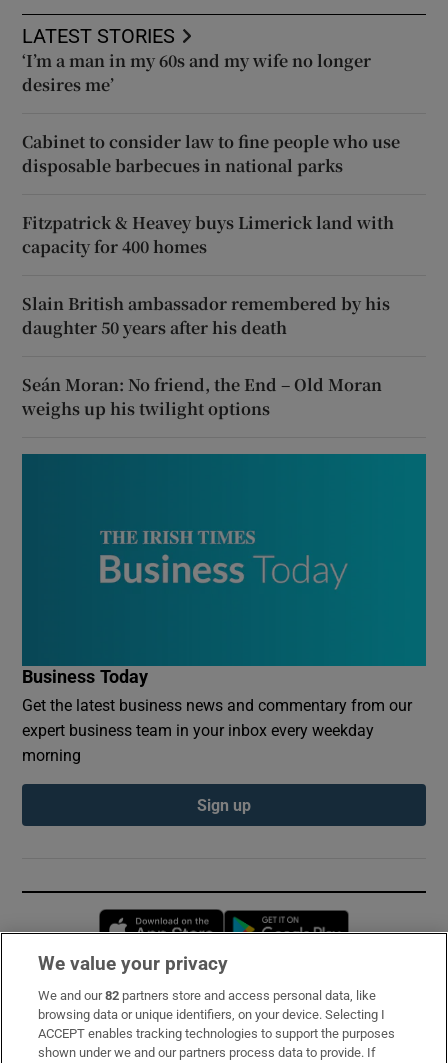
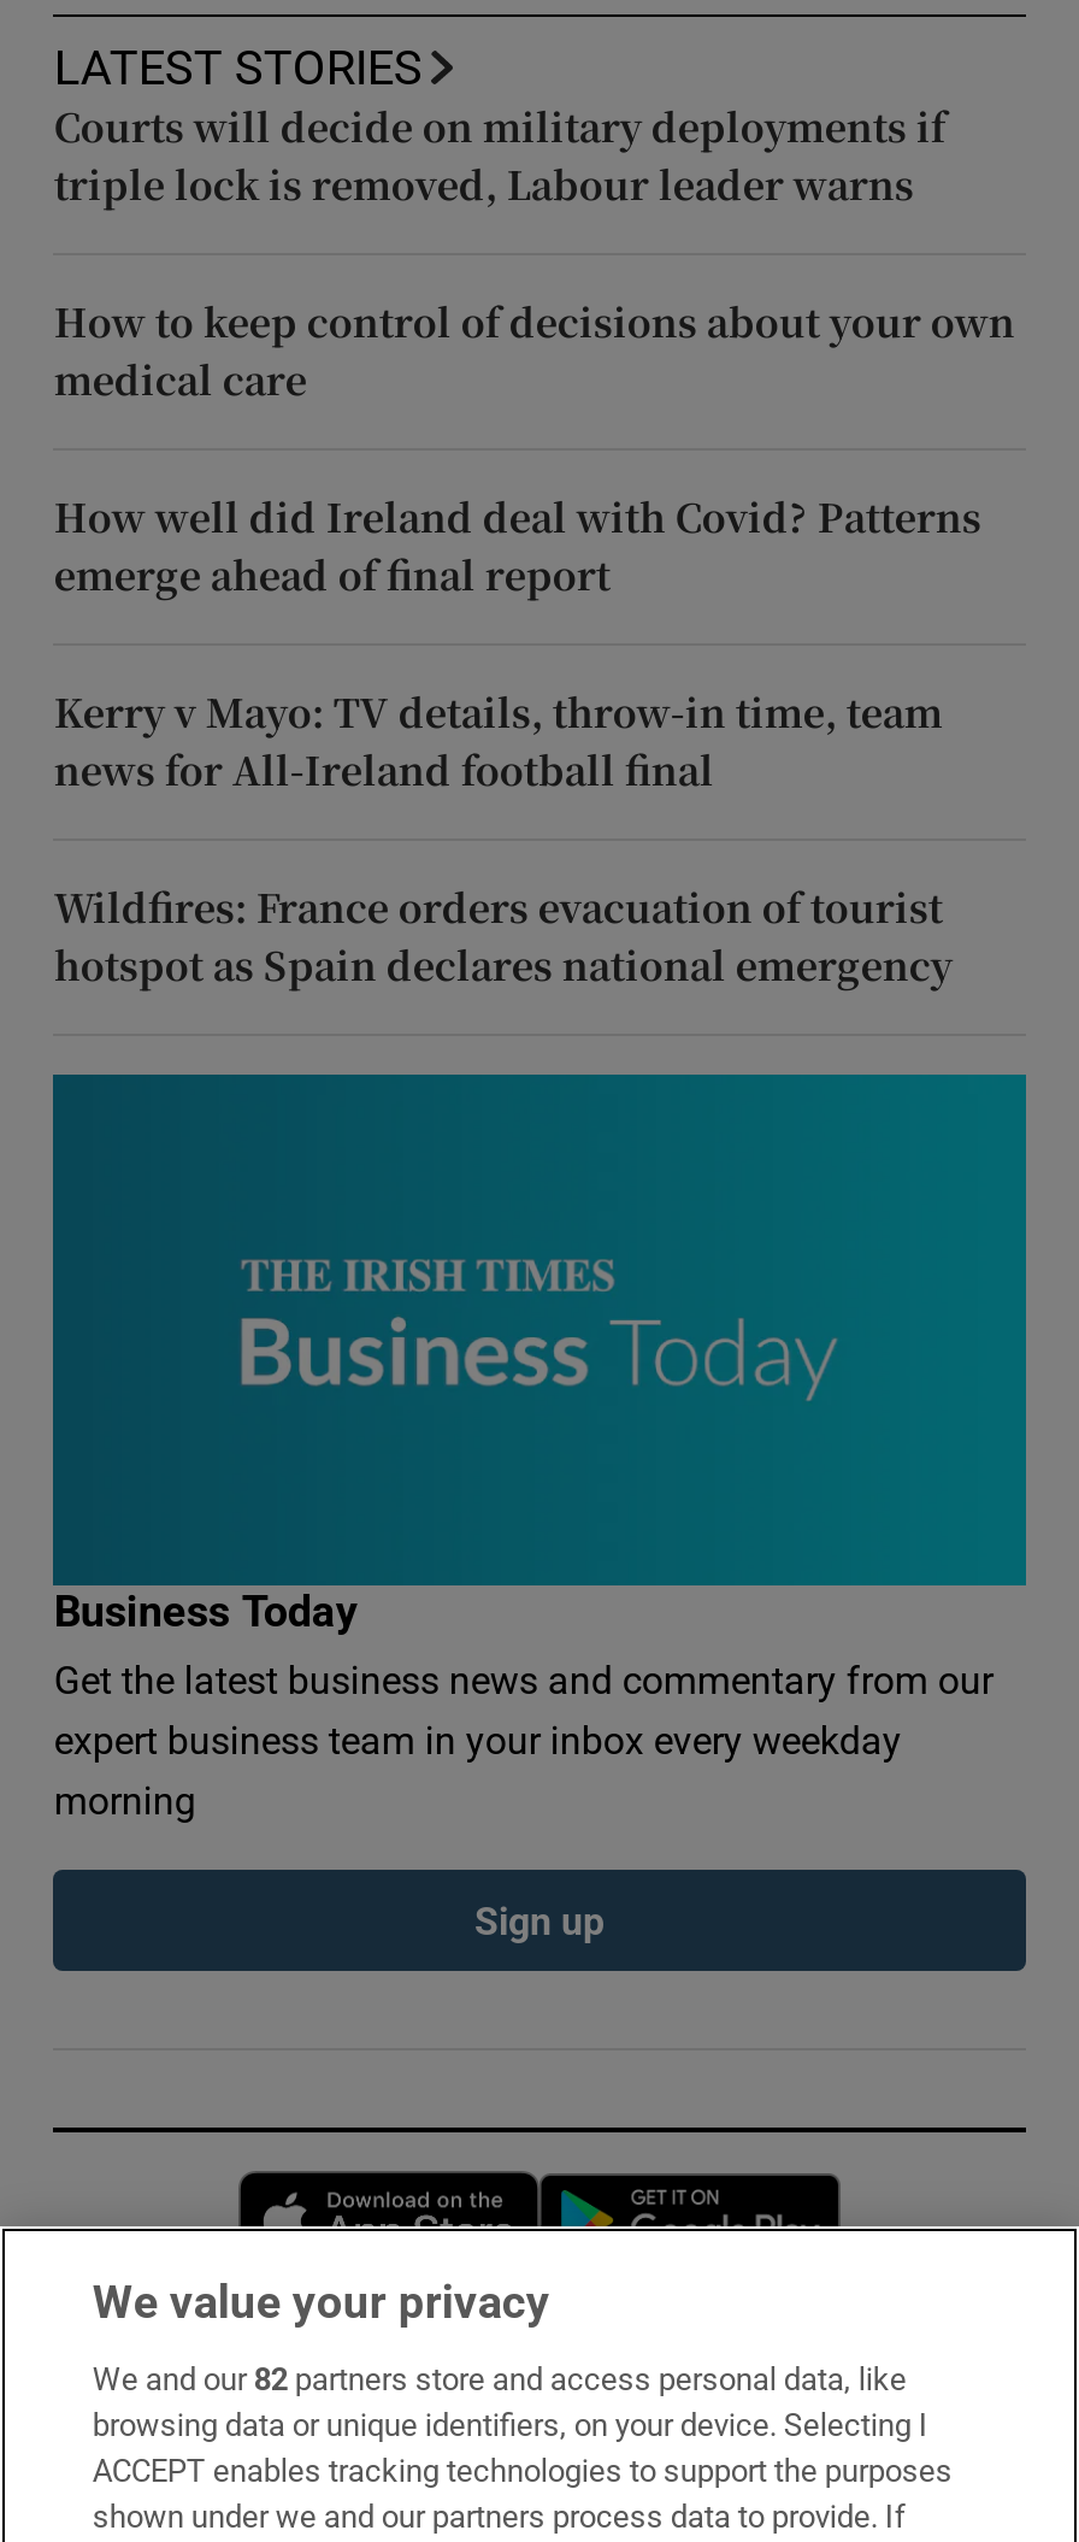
- ‘I’m a man in my 60s and my wife no longer
- desires me’
+ Courts will decide on military deployments if
+ triple lock is removed, Labour leader warns

- Cabinet to consider law to fine people who use
- disposable barbecues in national parks
+ How to keep control of decisions about your own
+ medical care

- Fitzpatrick & Heavey buys Limerick land with
- capacity for 400 homes
+ How well did Ireland deal with Covid? Patterns
+ emerge ahead of final report

- Slain British ambassador remembered by his
- daughter 50 years after his death
+ Kerry v Mayo: TV details, throw-in time, team
+ news for All-Ireland football final

- Seán Moran: No friend, the End – Old Moran
- weighs up his twilight options
+ Wildfires: France orders evacuation of tourist
+ hotspot as Spain declares national emergency
